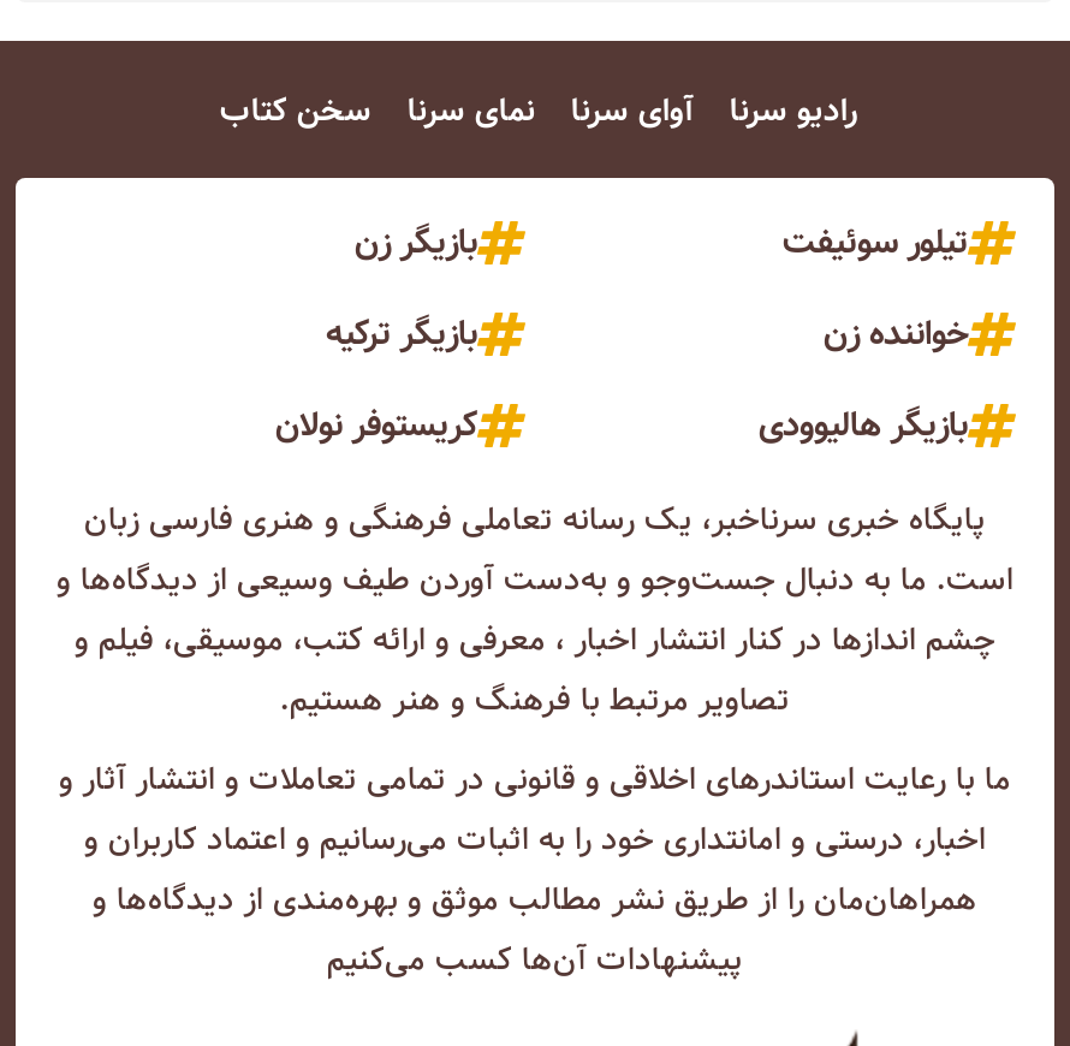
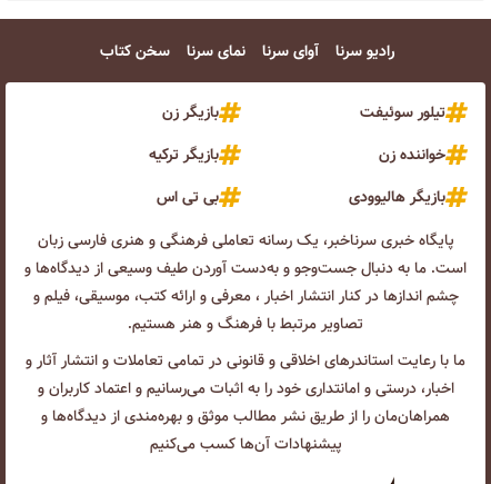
- کریستوفر نولان
+ بی تی اس
